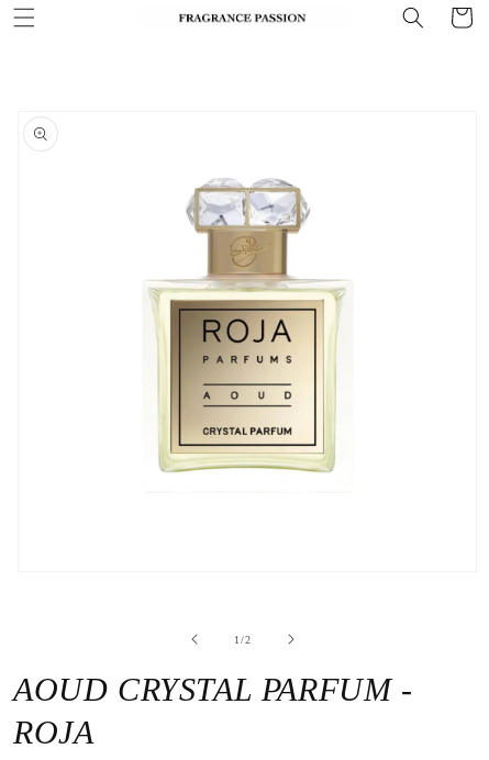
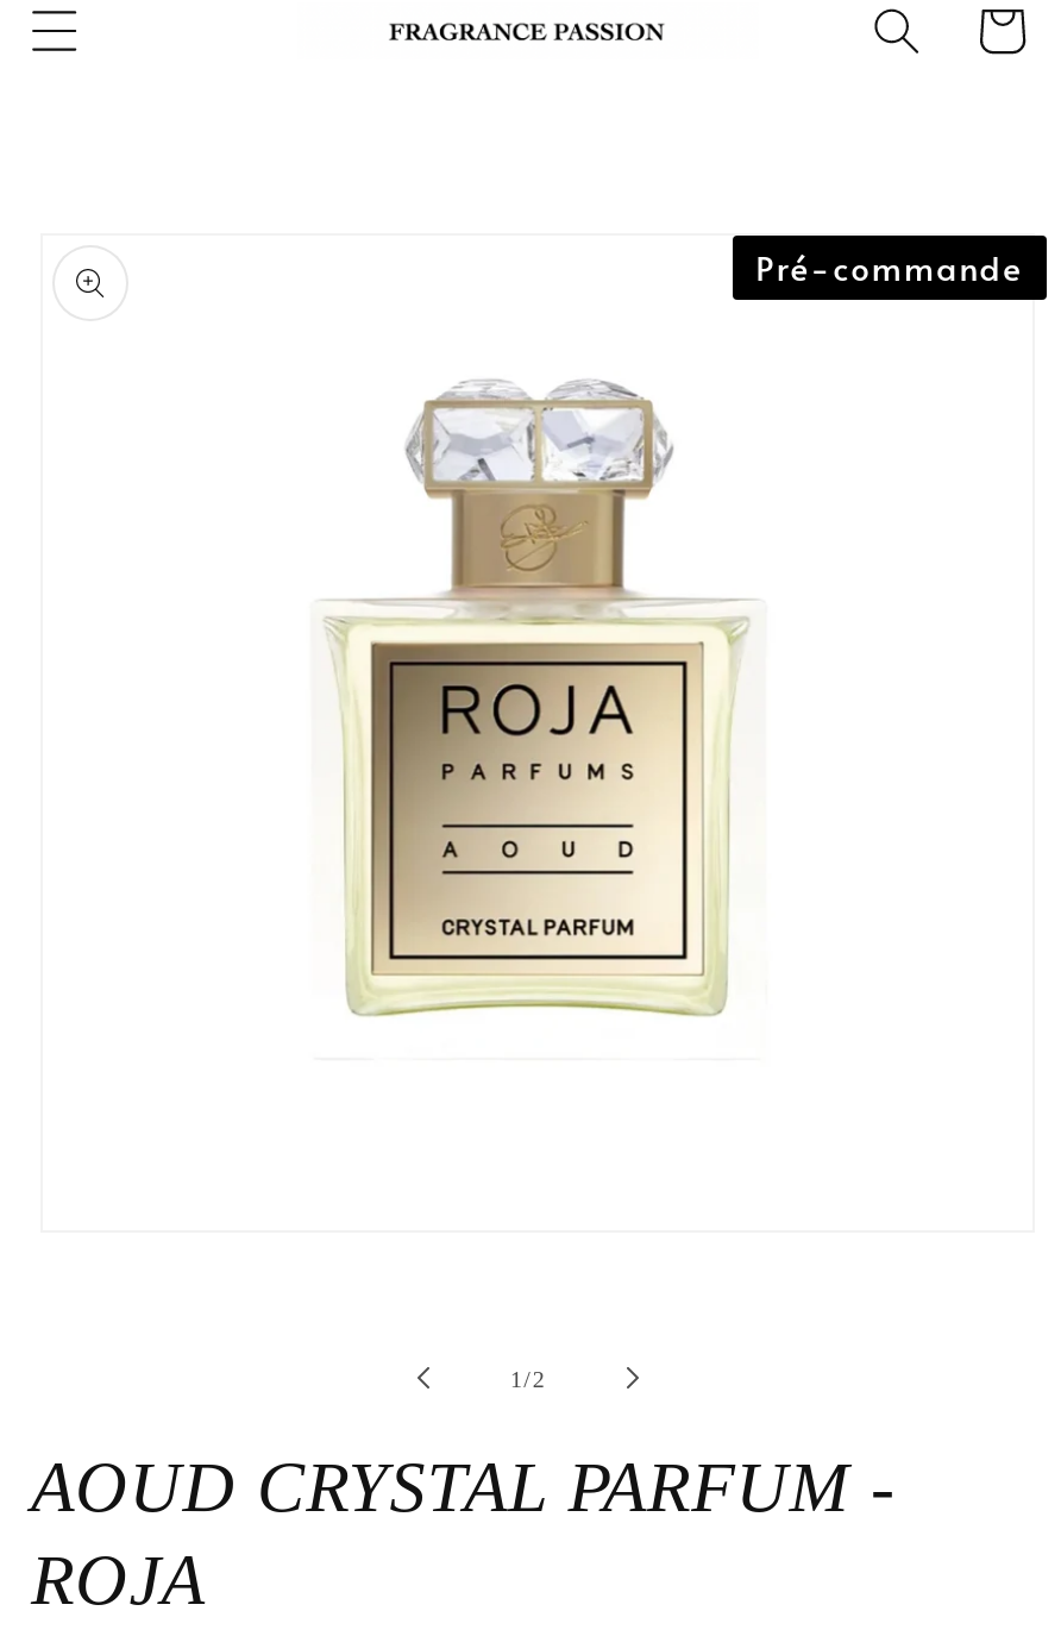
+ Pré-commande
